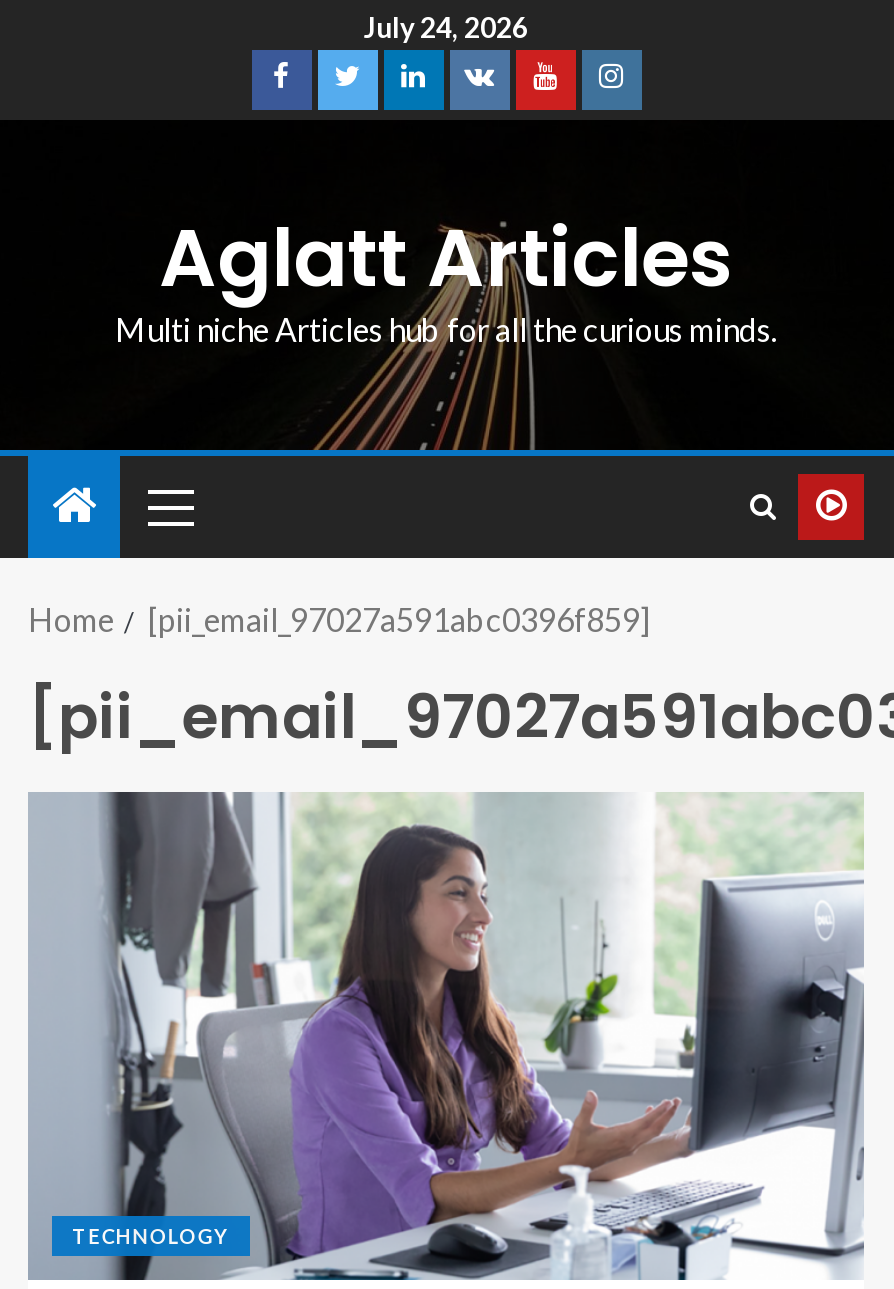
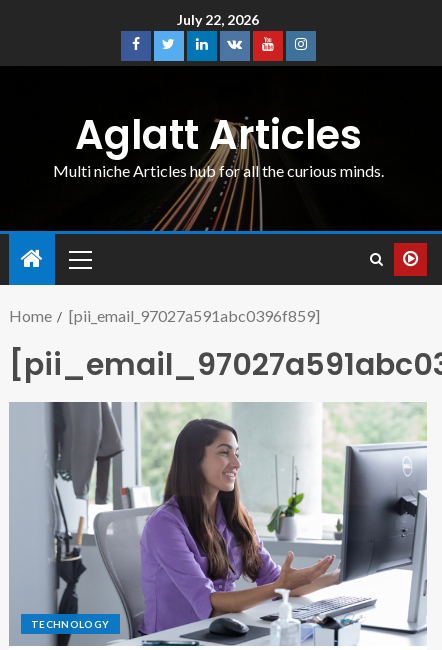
- July 24, 2026
+ July 22, 2026
